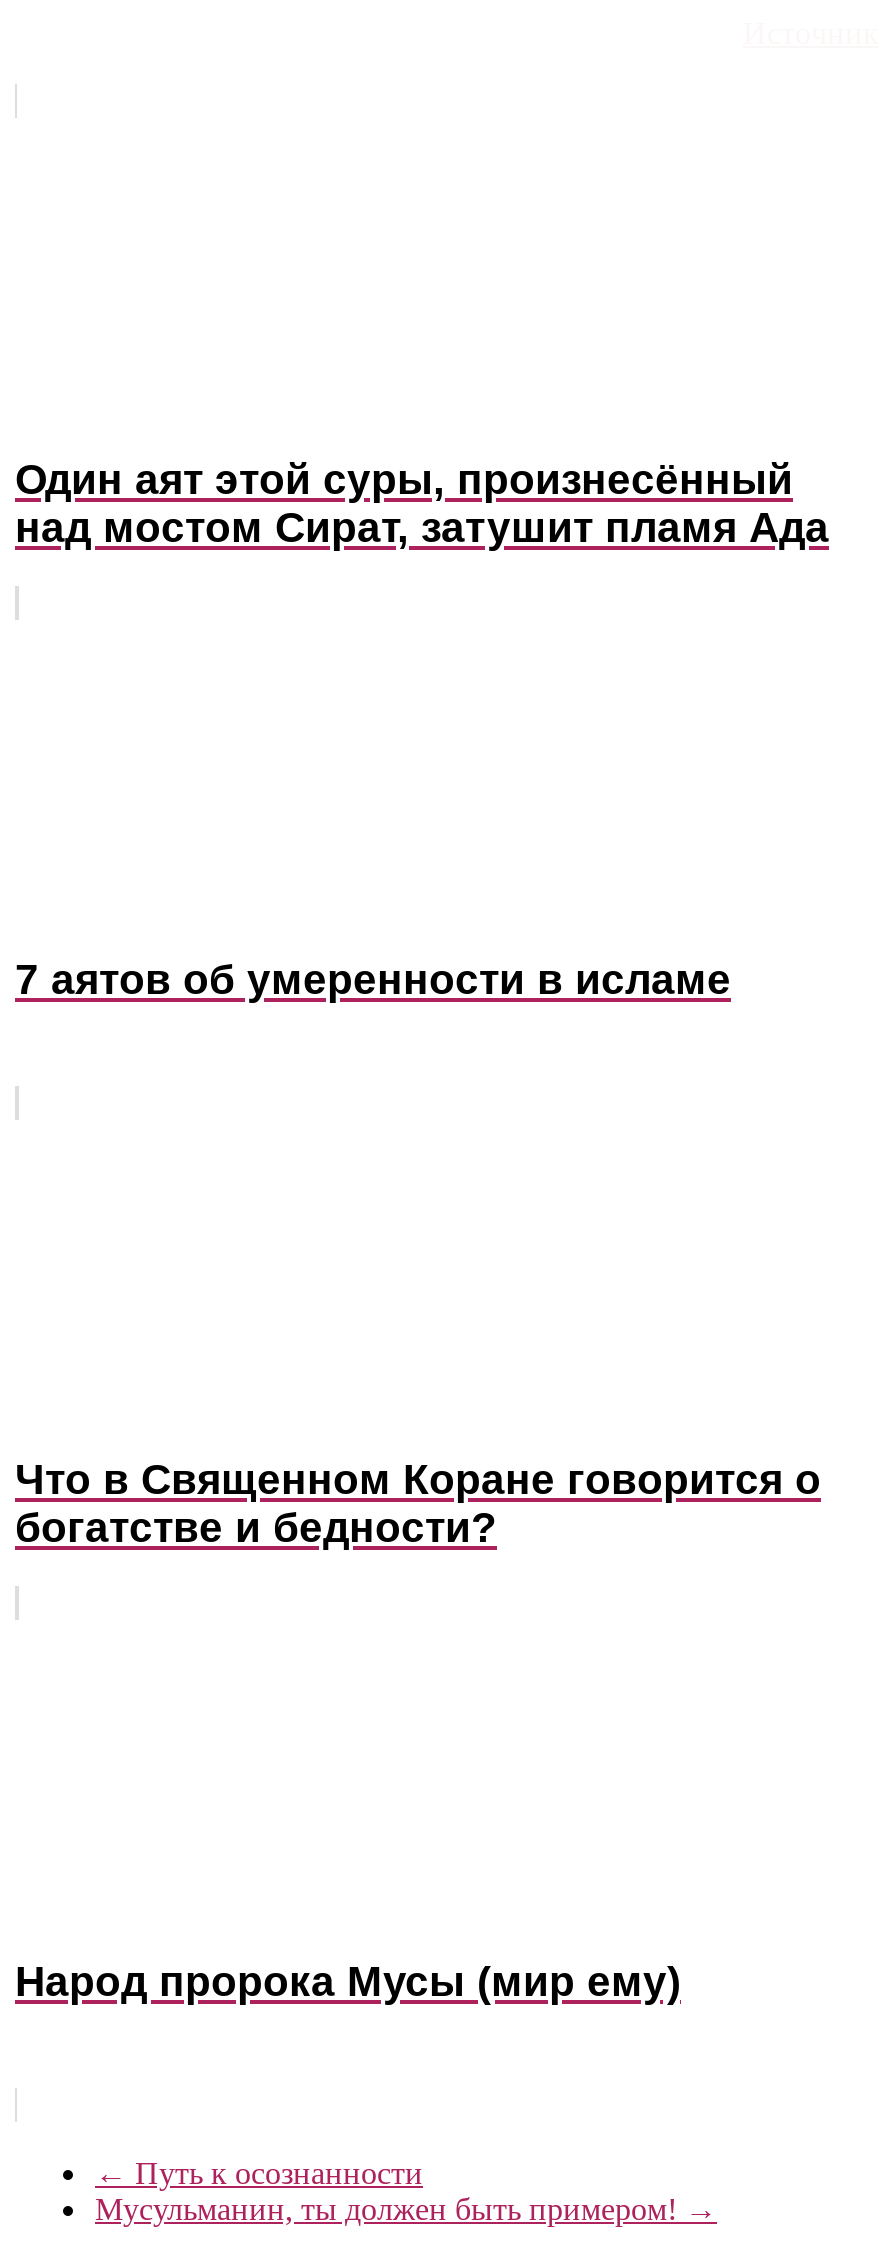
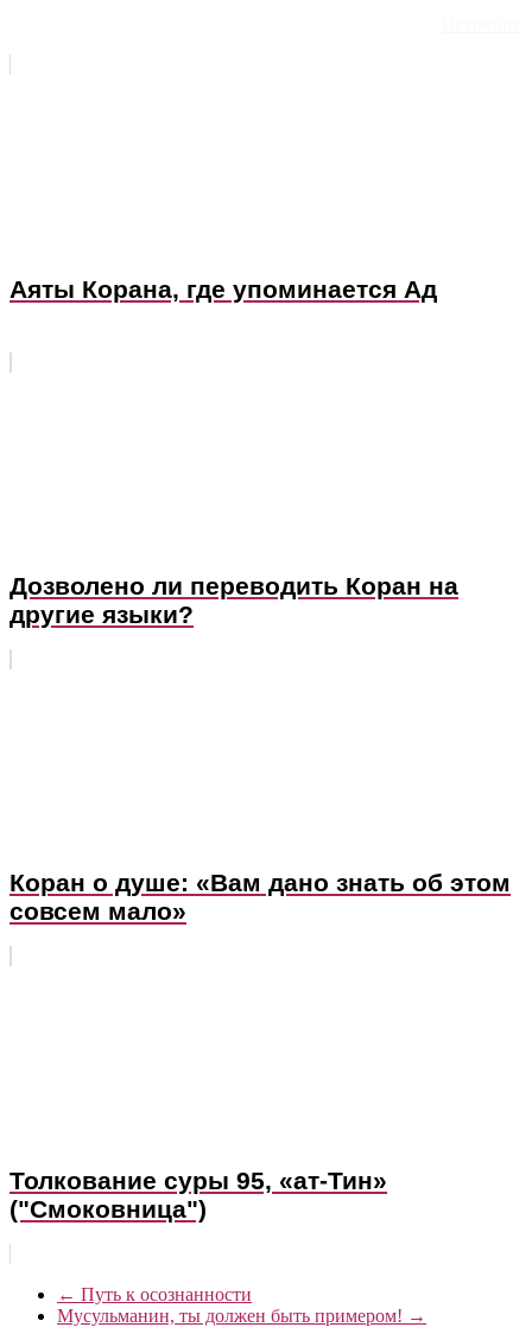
- Один аят этой суры, произнесённый
- над мостом Сират, затушит пламя Ада
+ Аяты Корана, где упоминается Ад

- 7 аятов об умеренности в исламе
+ Дозволено ли переводить Коран на
+ другие языки?

- Что в Священном Коране говорится о
- богатстве и бедности?
+ Коран о душе: «Вам дано знать об этом
+ совсем мало»

- Народ пророка Мусы (мир ему)
+ Толкование суры 95, «ат-Тин»
+ ("Смоковница")
